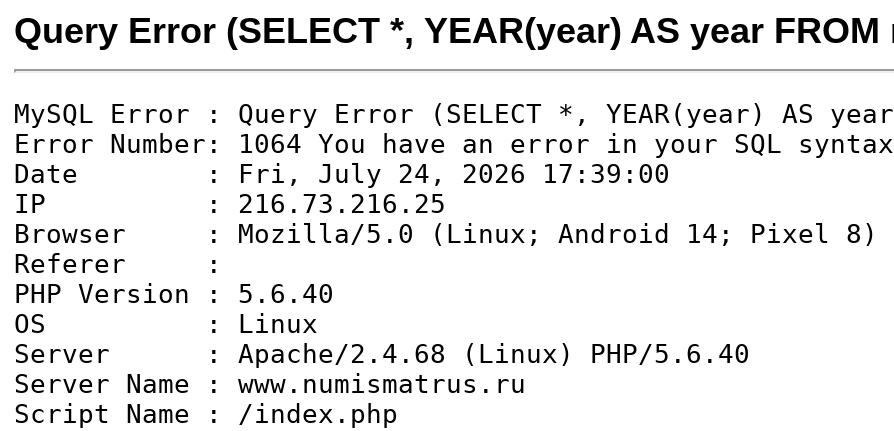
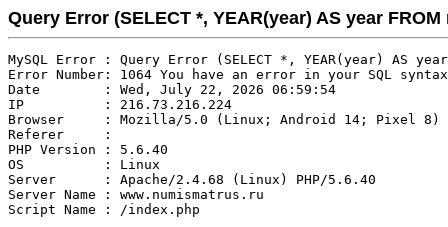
- Date : Fri, July 24, 2026 17:39:00
+ Date : Wed, July 22, 2026 06:59:54

- IP : 216.73.216.25
+ IP : 216.73.216.224
